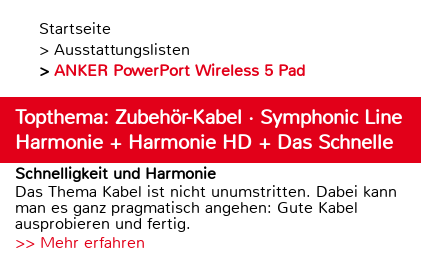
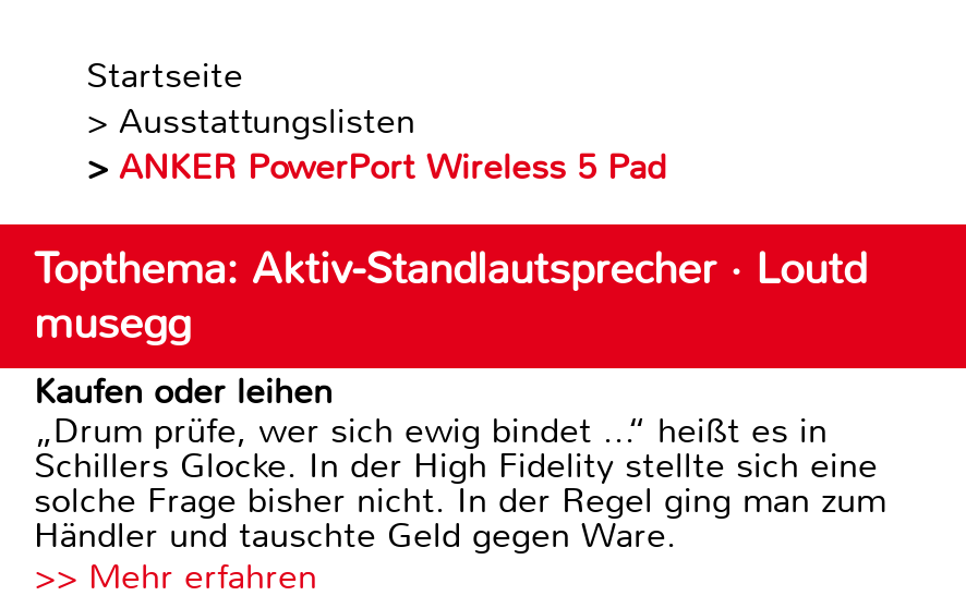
- Topthema: Zubehör-Kabel · Symphonic Line
- Harmonie + Harmonie HD + Das Schnelle
- Schnelligkeit und Harmonie
- Das Thema Kabel ist nicht unumstritten. Dabei kann
- man es ganz pragmatisch angehen: Gute Kabel
- ausprobieren und fertig.
+ Topthema: Aktiv-Standlautsprecher · Loutd
+ musegg
+ Kaufen oder leihen
+ „Drum prüfe, wer sich ewig bindet ...“ heißt es in
+ Schillers Glocke. In der High Fidelity stellte sich eine
+ solche Frage bisher nicht. In der Regel ging man zum
+ Händler und tauschte Geld gegen Ware.
